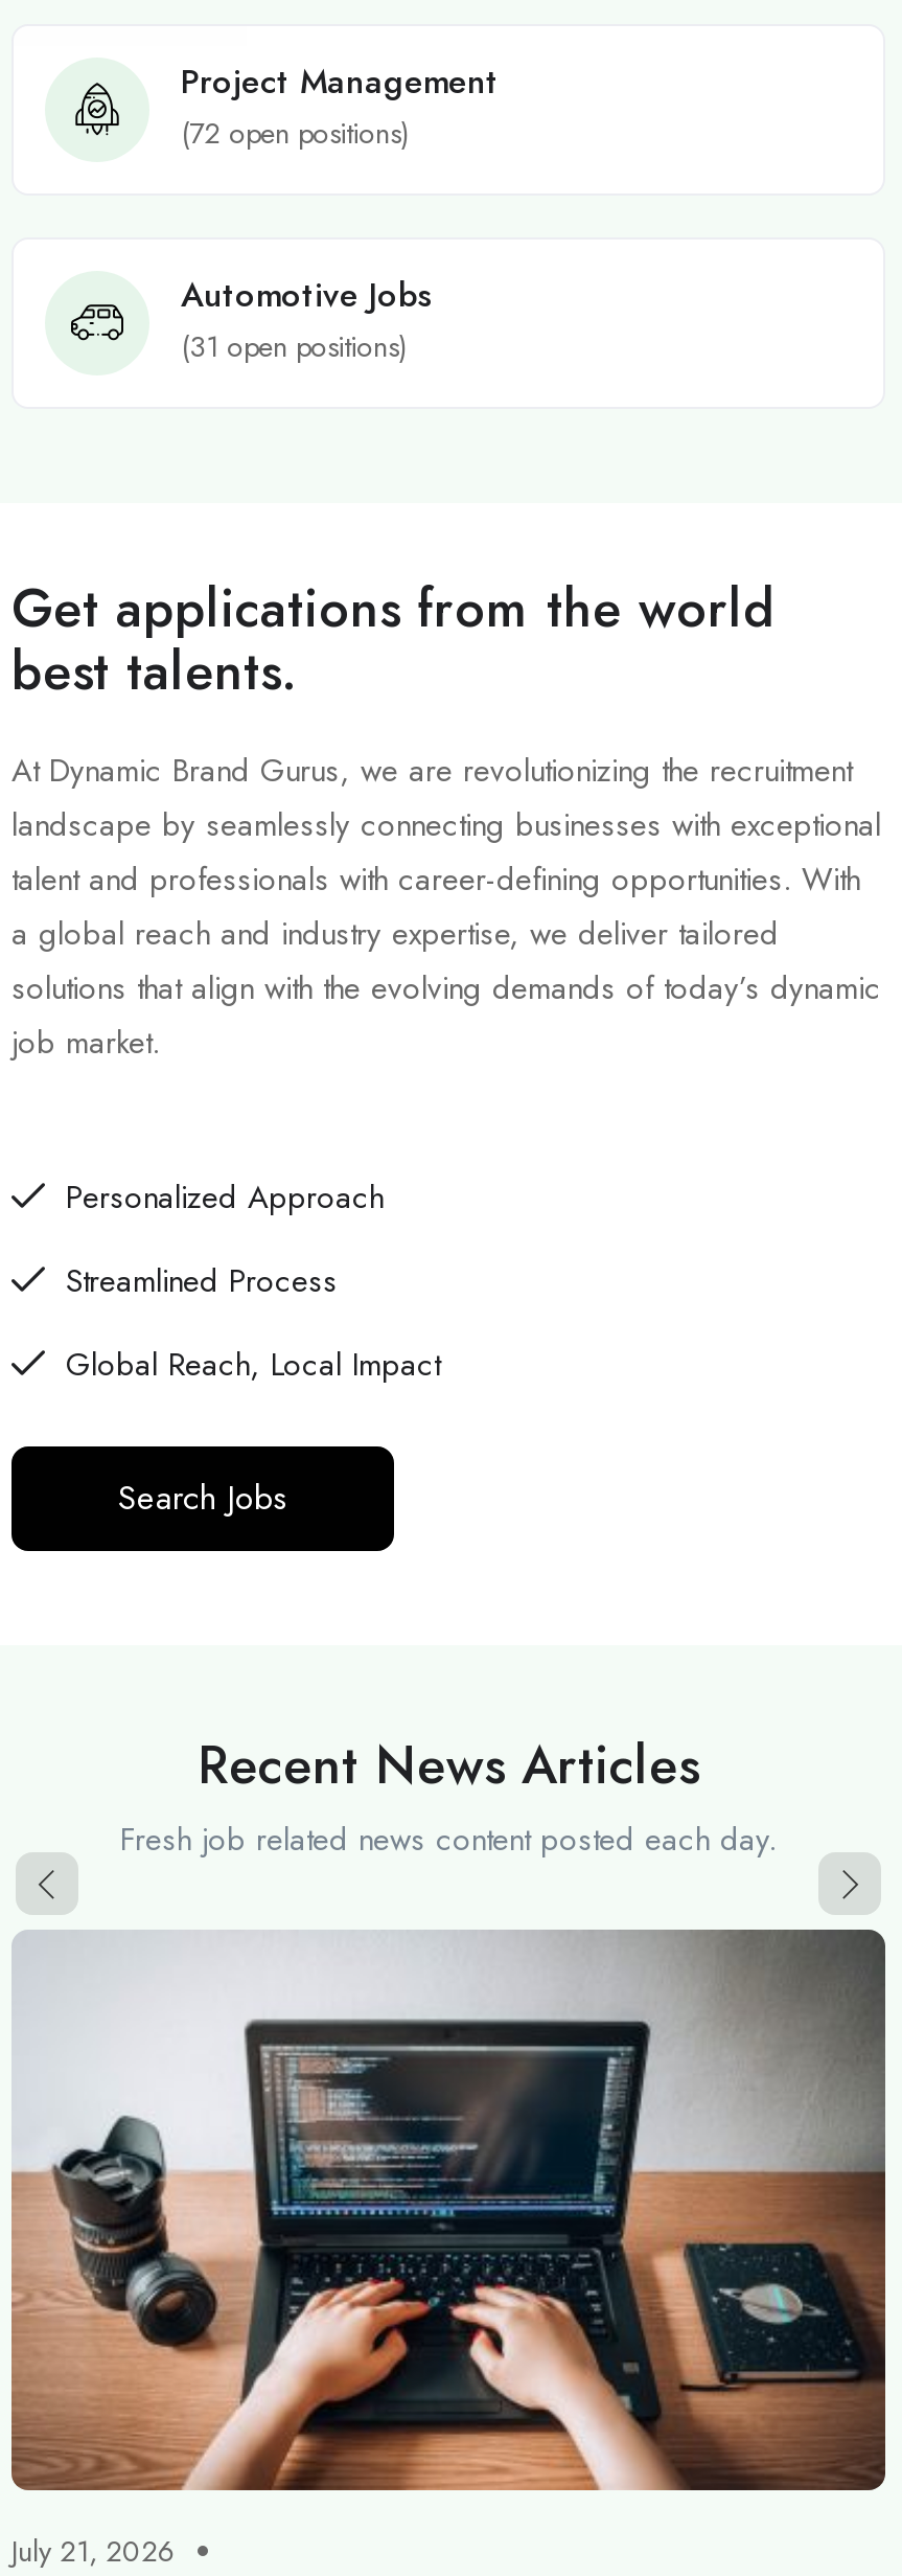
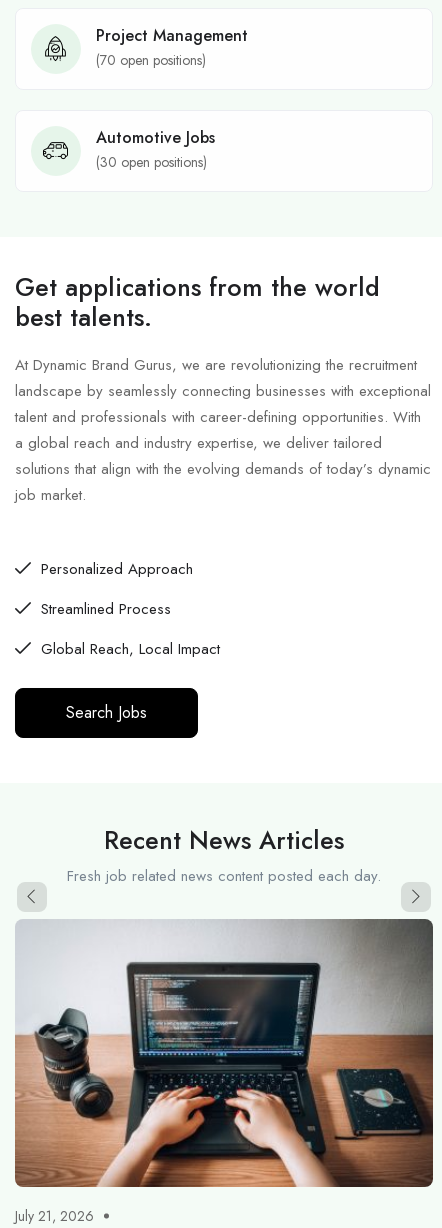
- (72 open positions)
+ (70 open positions)

- (31 open positions)
+ (30 open positions)
